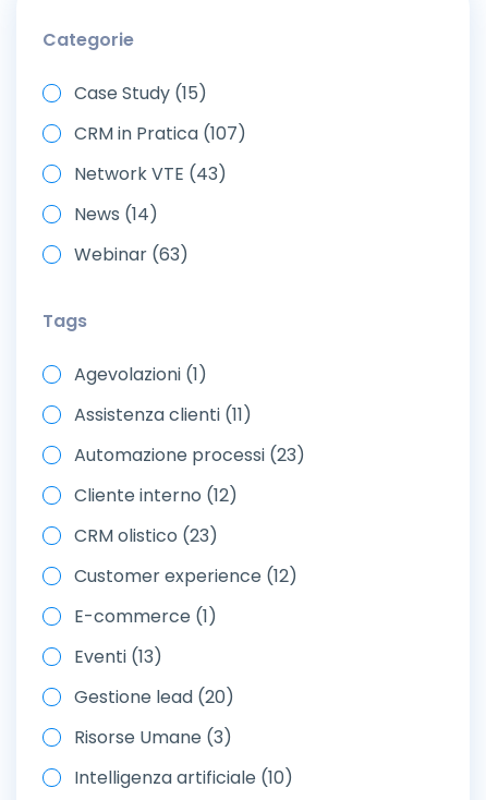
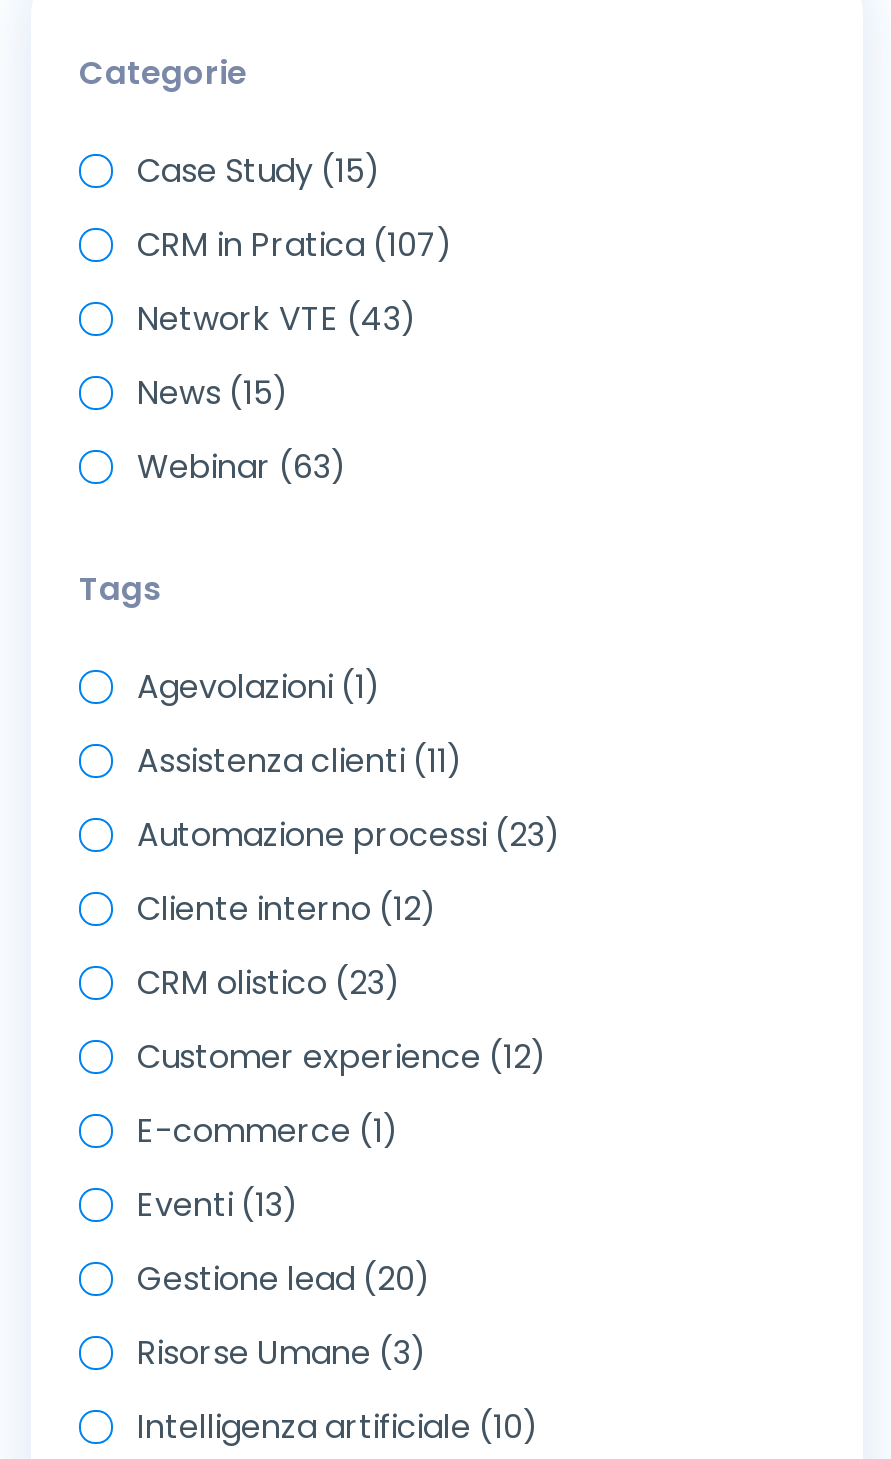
- News (14)
+ News (15)
